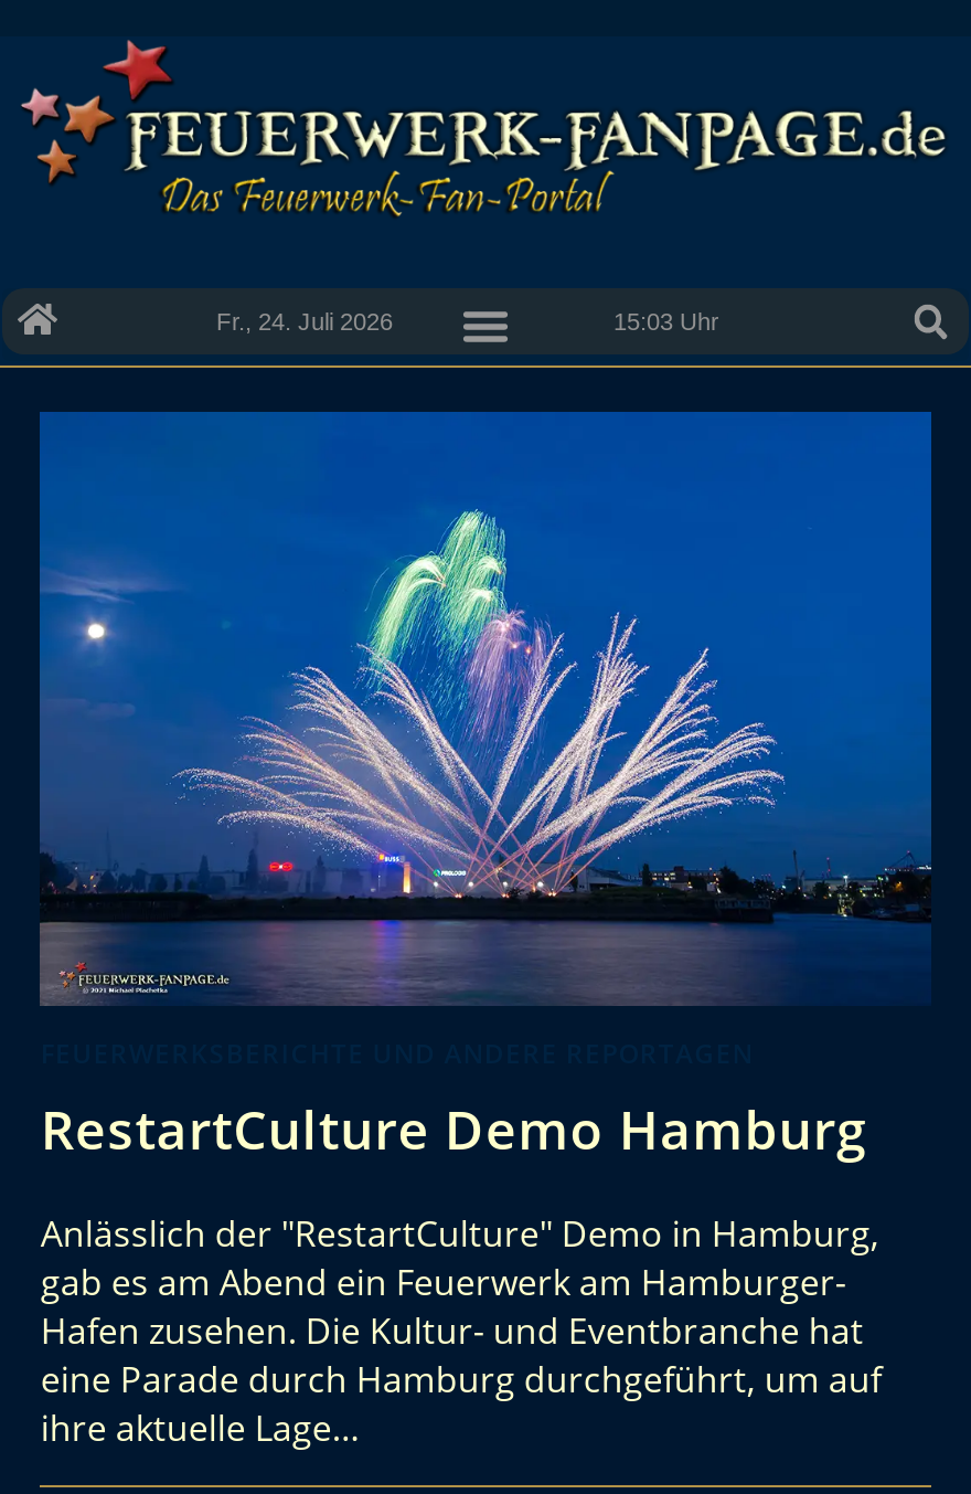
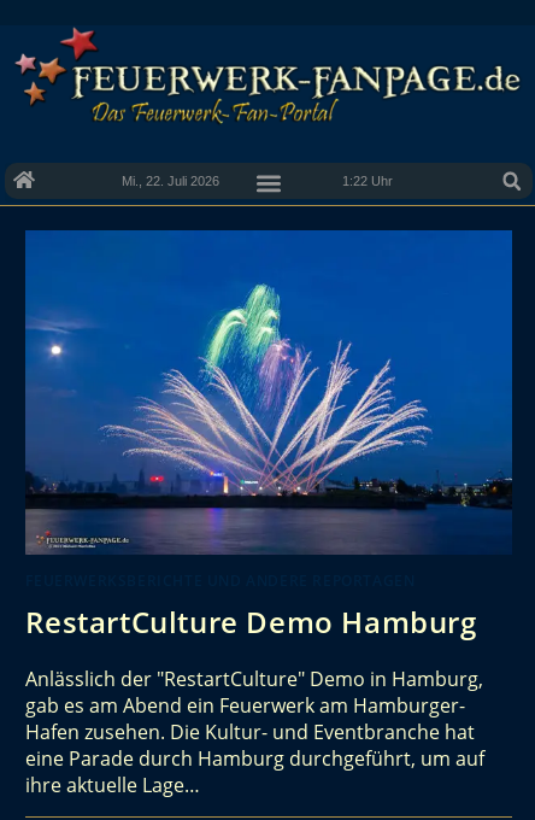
- Fr., 24. Juli 2026
+ Mi., 22. Juli 2026

- 15:03 Uhr
+ 1:22 Uhr
